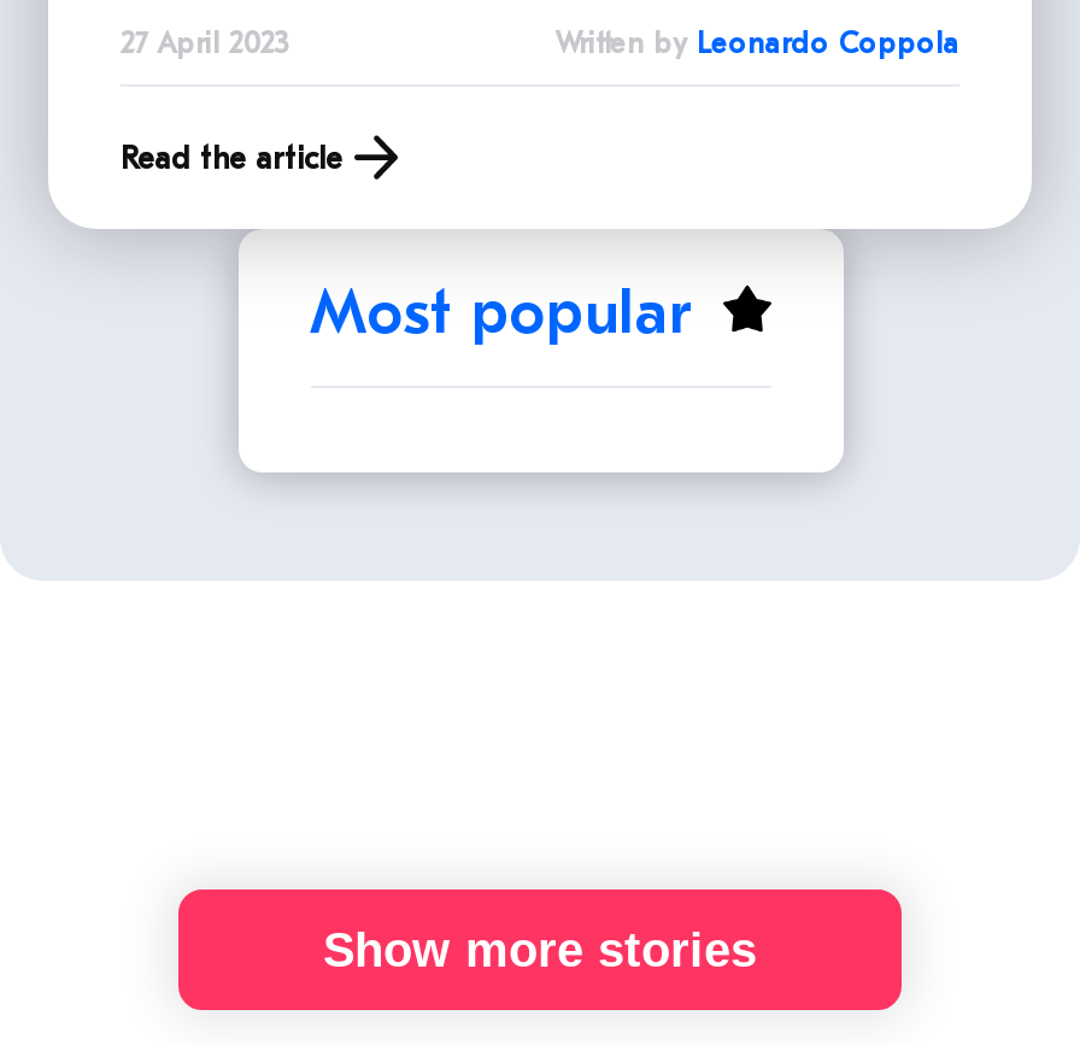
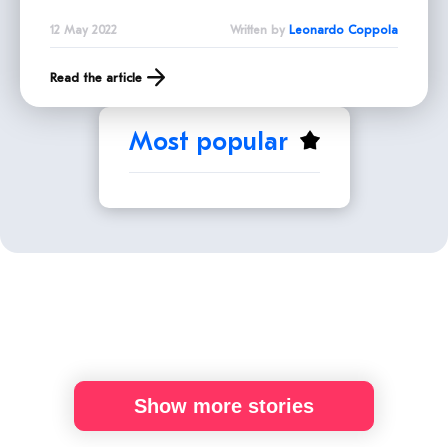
- 27 April 2023
+ 12 May 2022
